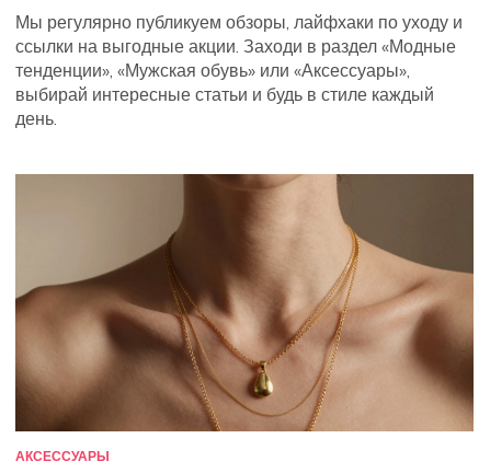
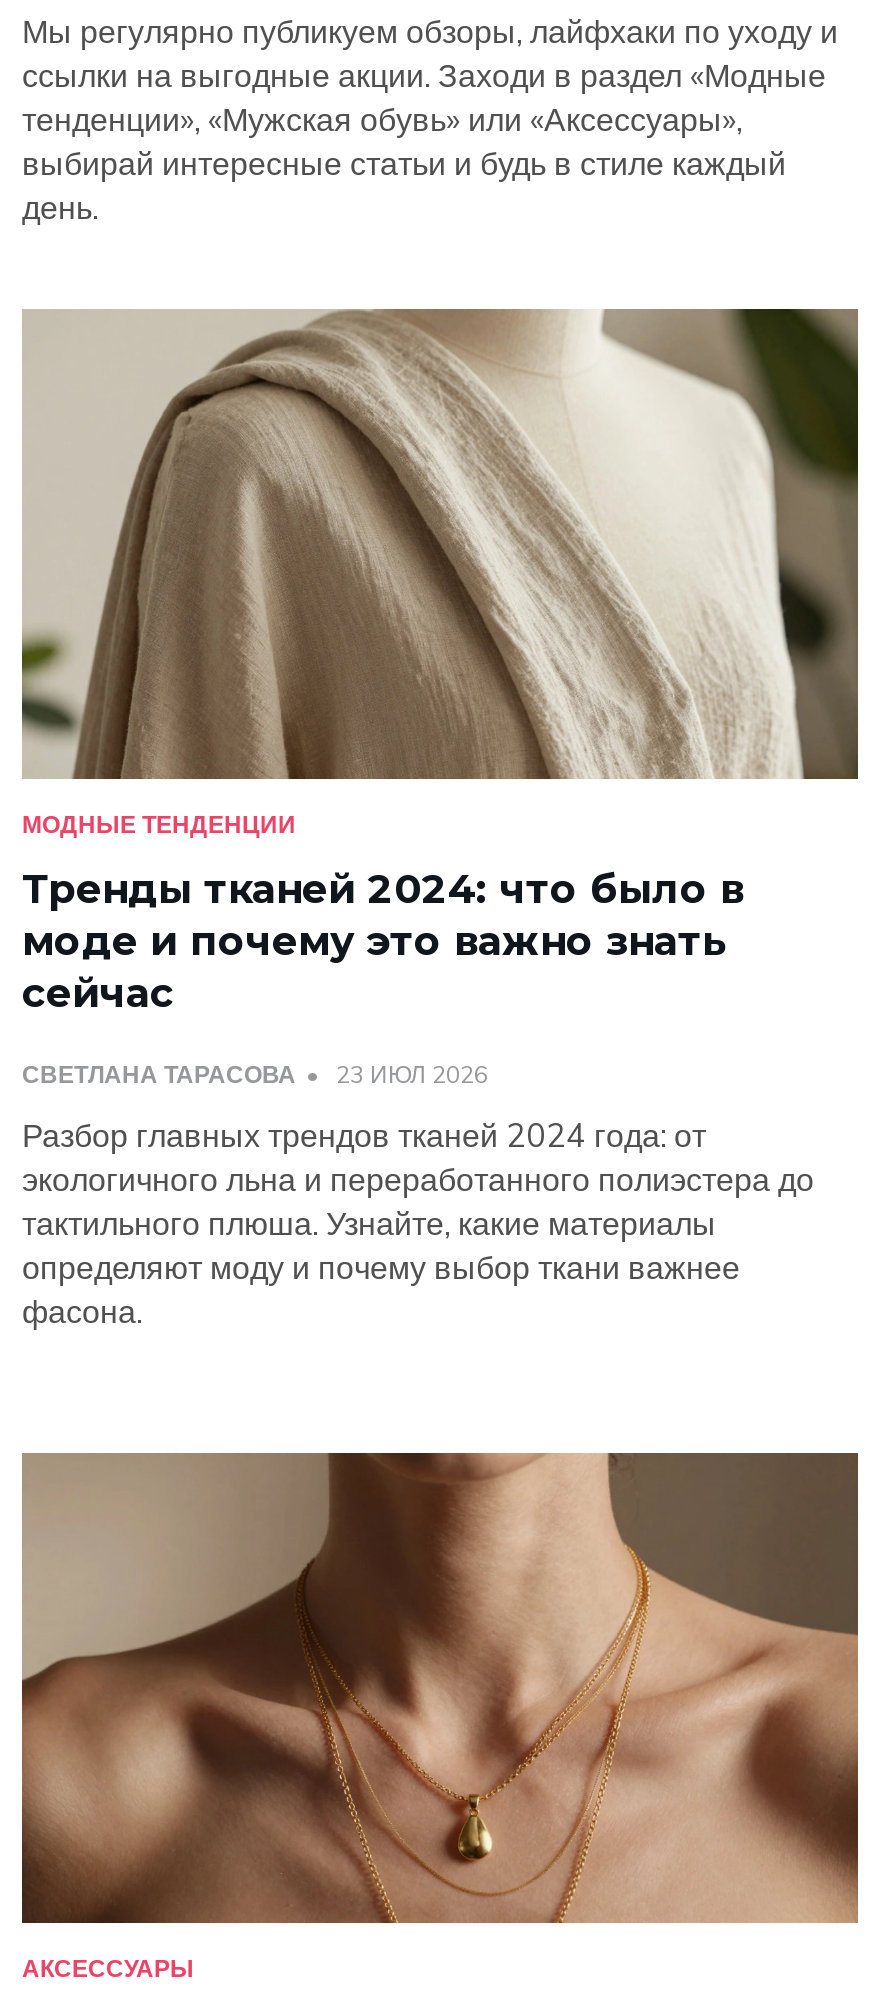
+ [image]
+ МОДНЫЕ ТЕНДЕНЦИИ
+ Тренды тканей 2024: что было в
+ моде и почему это важно знать
+ сейчас
+ СВЕТЛАНА ТАРАСОВА
+ 23 ИЮЛ 2026
+ Разбор главных трендов тканей 2024 года: от
+ экологичного льна и переработанного полиэстера до
+ тактильного плюша. Узнайте, какие материалы
+ определяют моду и почему выбор ткани важнее
+ фасона.
